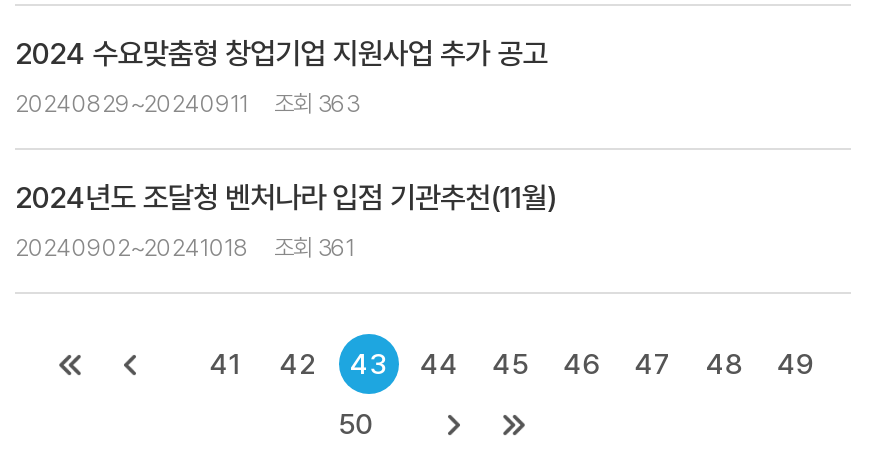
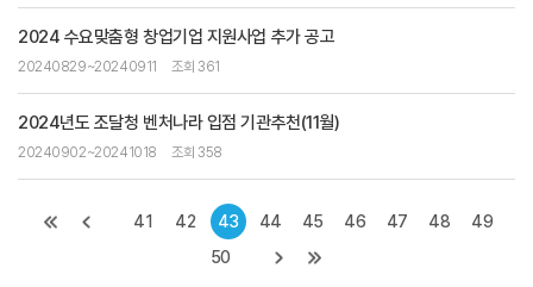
- 20240829~20240911 조회 363
+ 20240829~20240911 조회 361

- 20240902~20241018 조회 361
+ 20240902~20241018 조회 358
